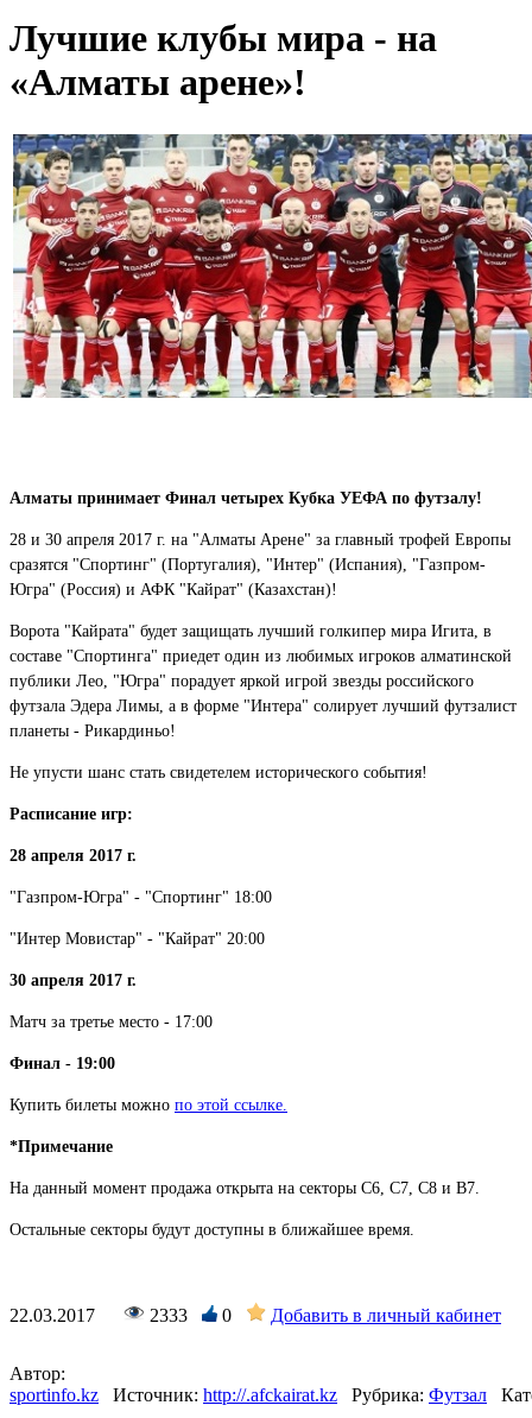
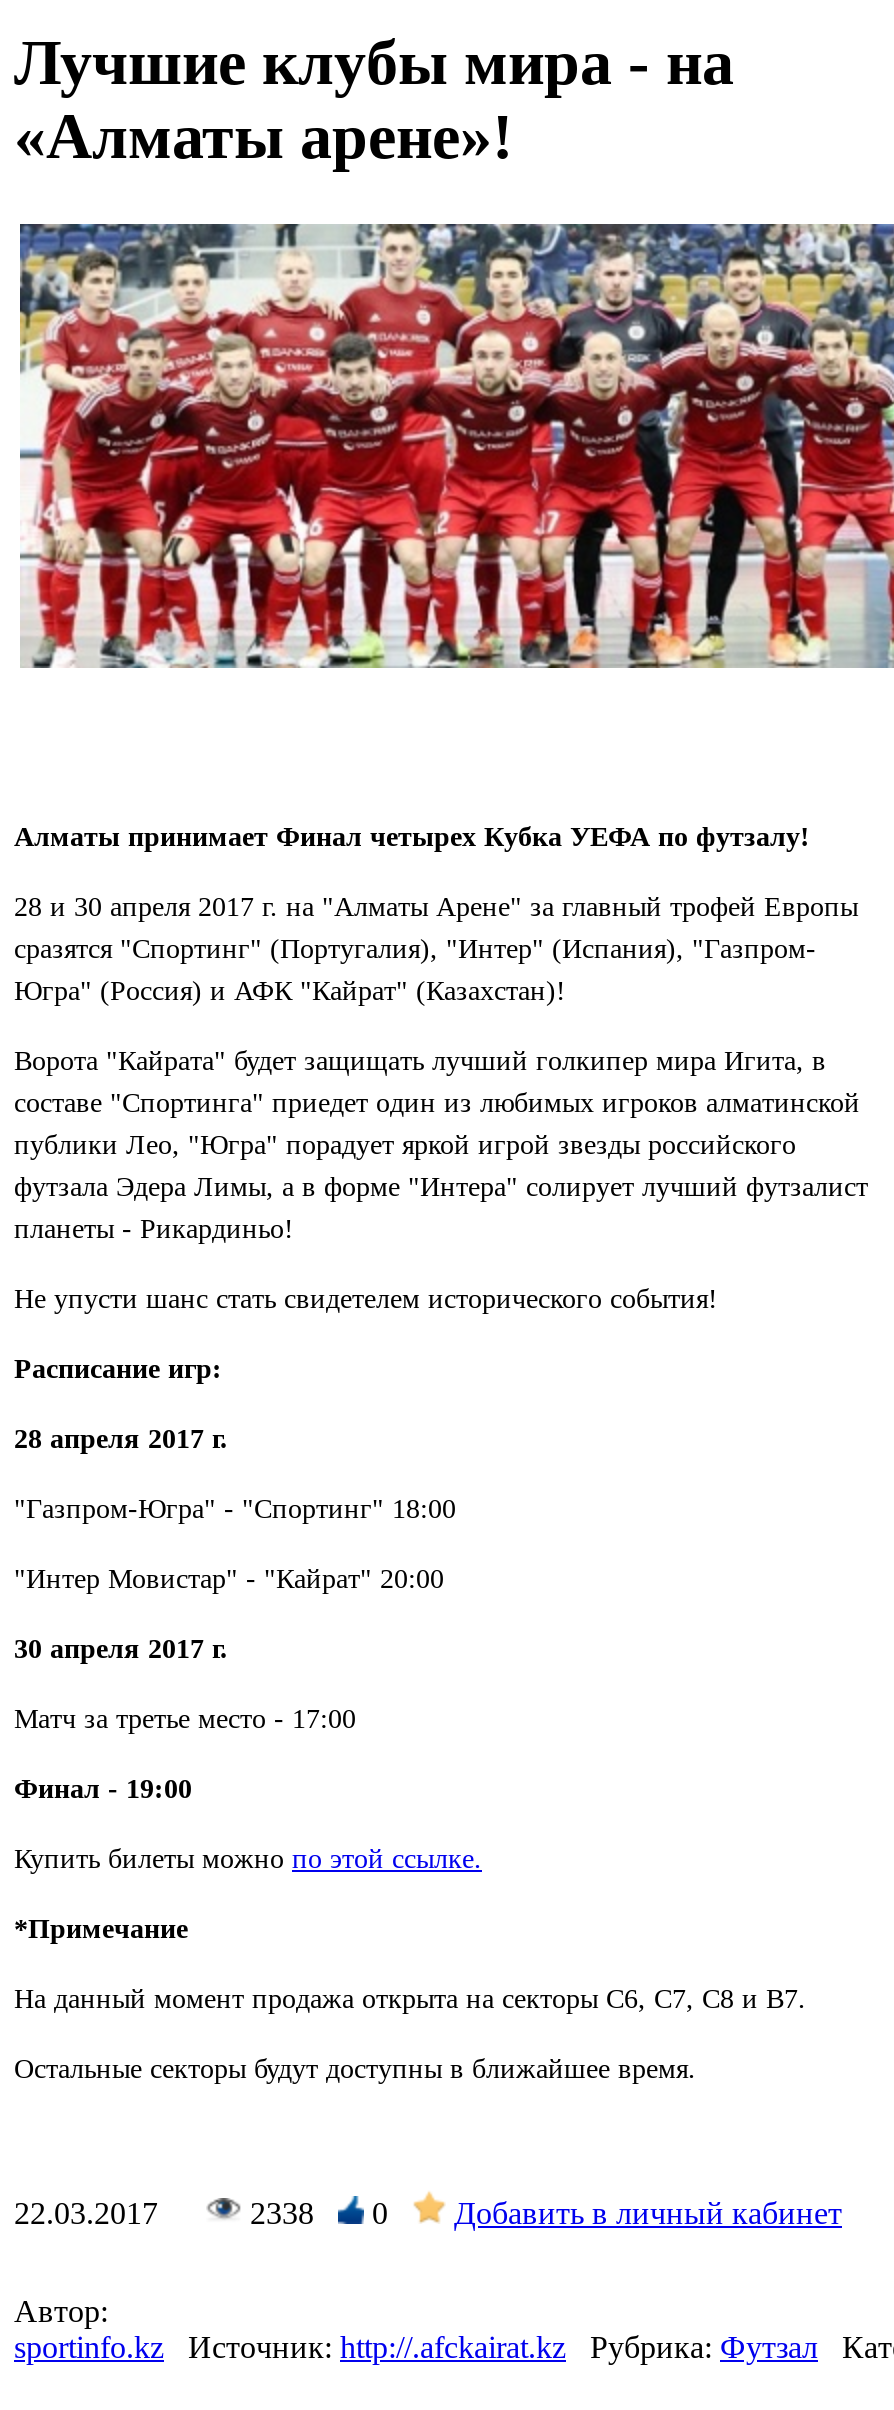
- 2333 0 Добавить в личный кабинет
+ 2338 0 Добавить в личный кабинет
